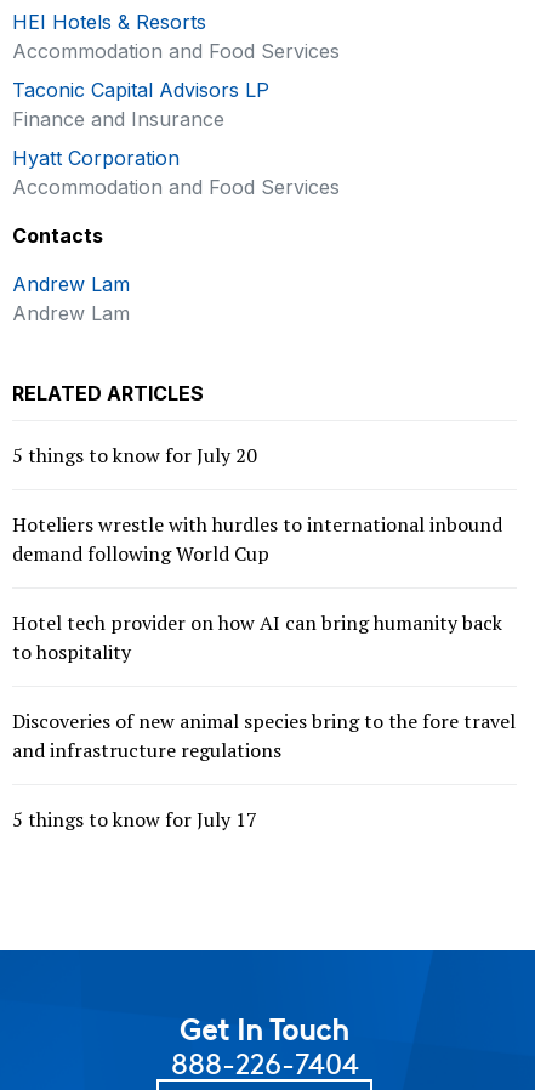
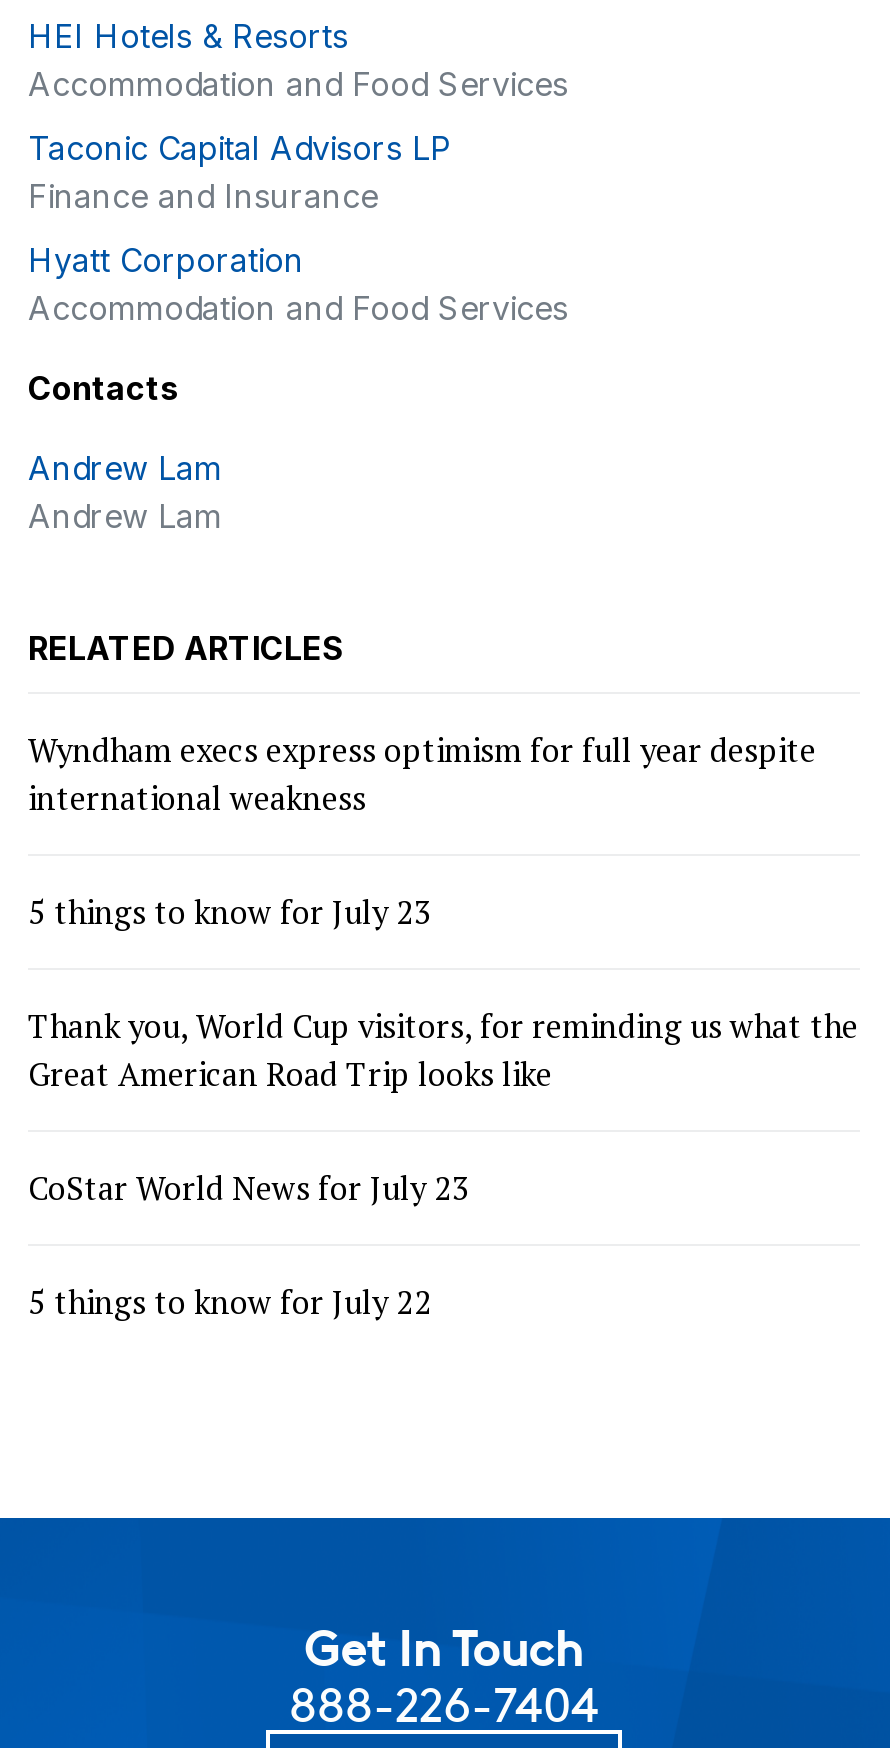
- 5 things to know for July 20
+ Wyndham execs express optimism for full year despite
+ international weakness

- Hoteliers wrestle with hurdles to international inbound
- demand following World Cup
+ 5 things to know for July 23

- Hotel tech provider on how AI can bring humanity back
- to hospitality
+ Thank you, World Cup visitors, for reminding us what the
+ Great American Road Trip looks like

- Discoveries of new animal species bring to the fore travel
- and infrastructure regulations
+ CoStar World News for July 23

- 5 things to know for July 17
+ 5 things to know for July 22
